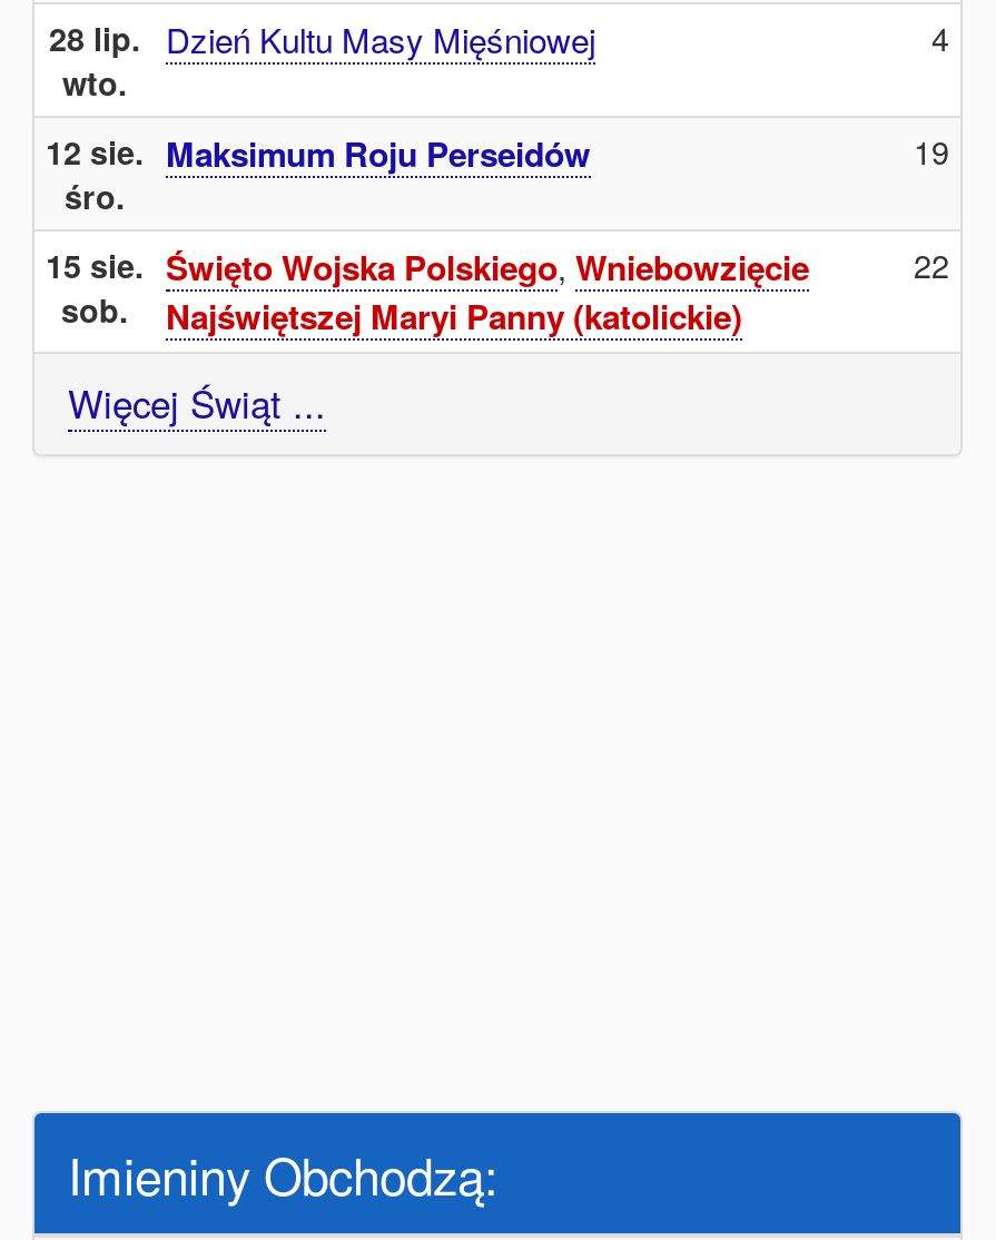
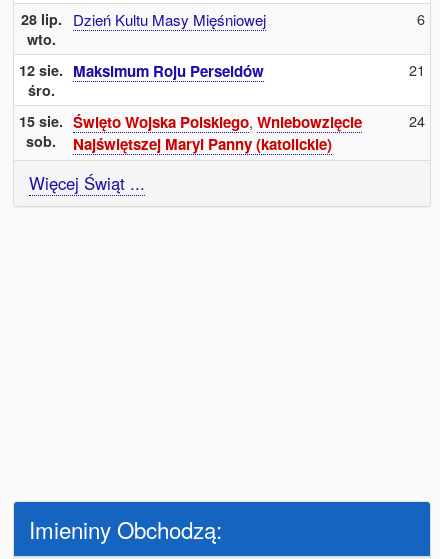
- 4
+ 6

- 19
+ 21

- 22
+ 24
